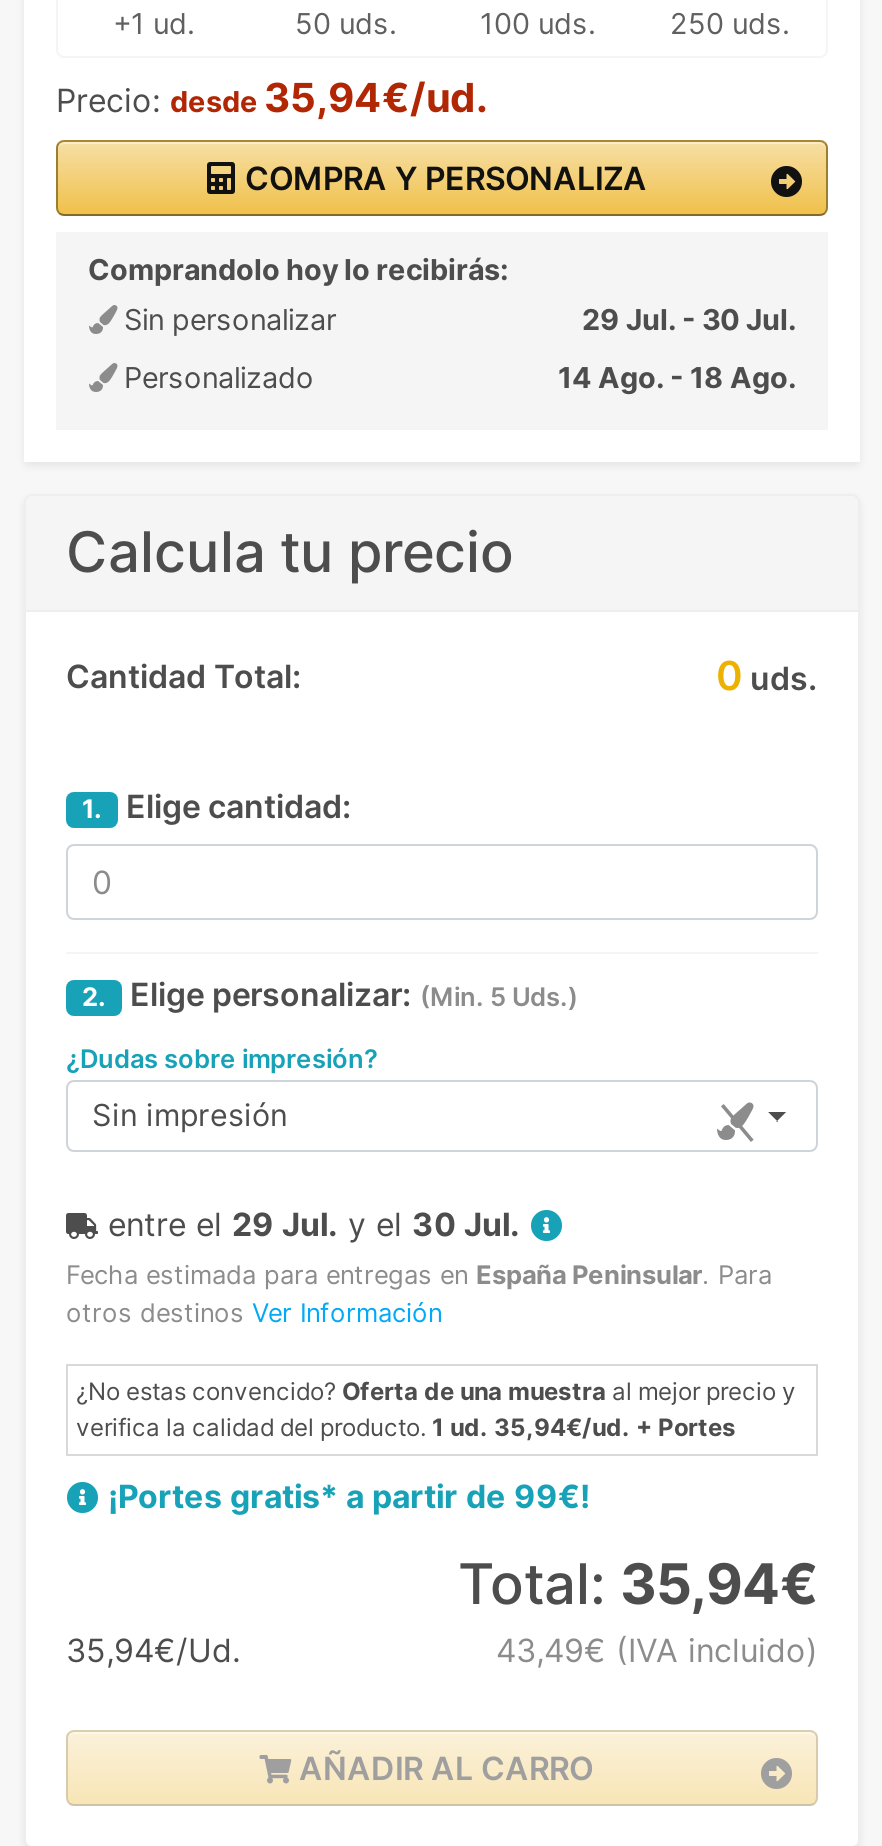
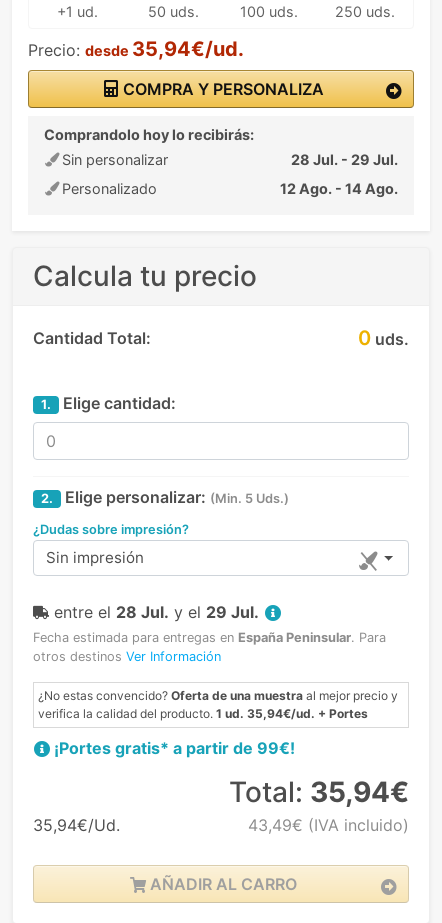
- 29 Jul. - 30 Jul.
+ 28 Jul. - 29 Jul.

- 14 Ago. - 18 Ago.
+ 12 Ago. - 14 Ago.

- entre el 29 Jul. y el 30 Jul.
+ entre el 28 Jul. y el 29 Jul.
